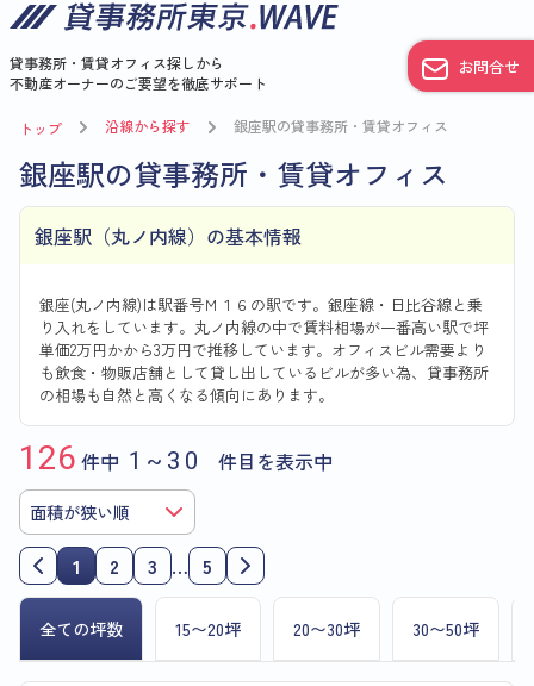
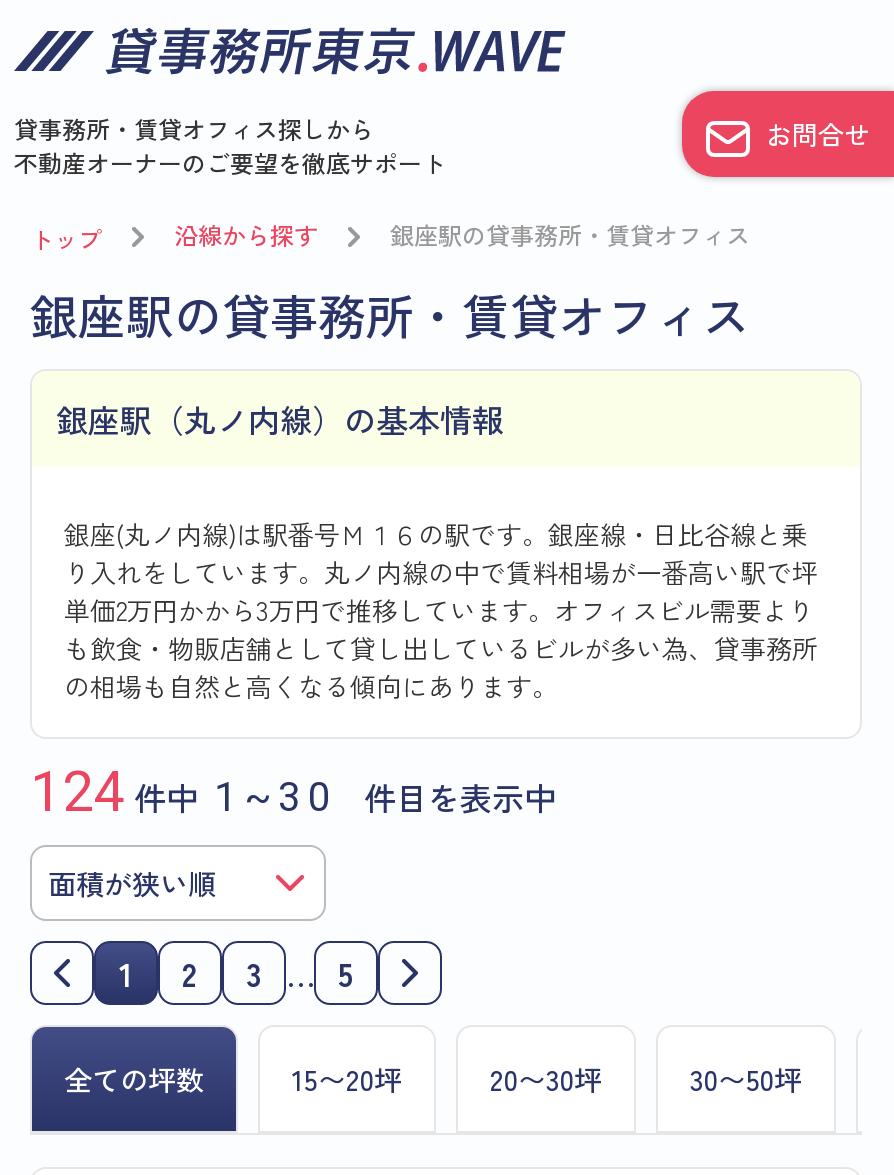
- 126 件中 1~30 件目を表示中
+ 124 件中 1~30 件目を表示中
